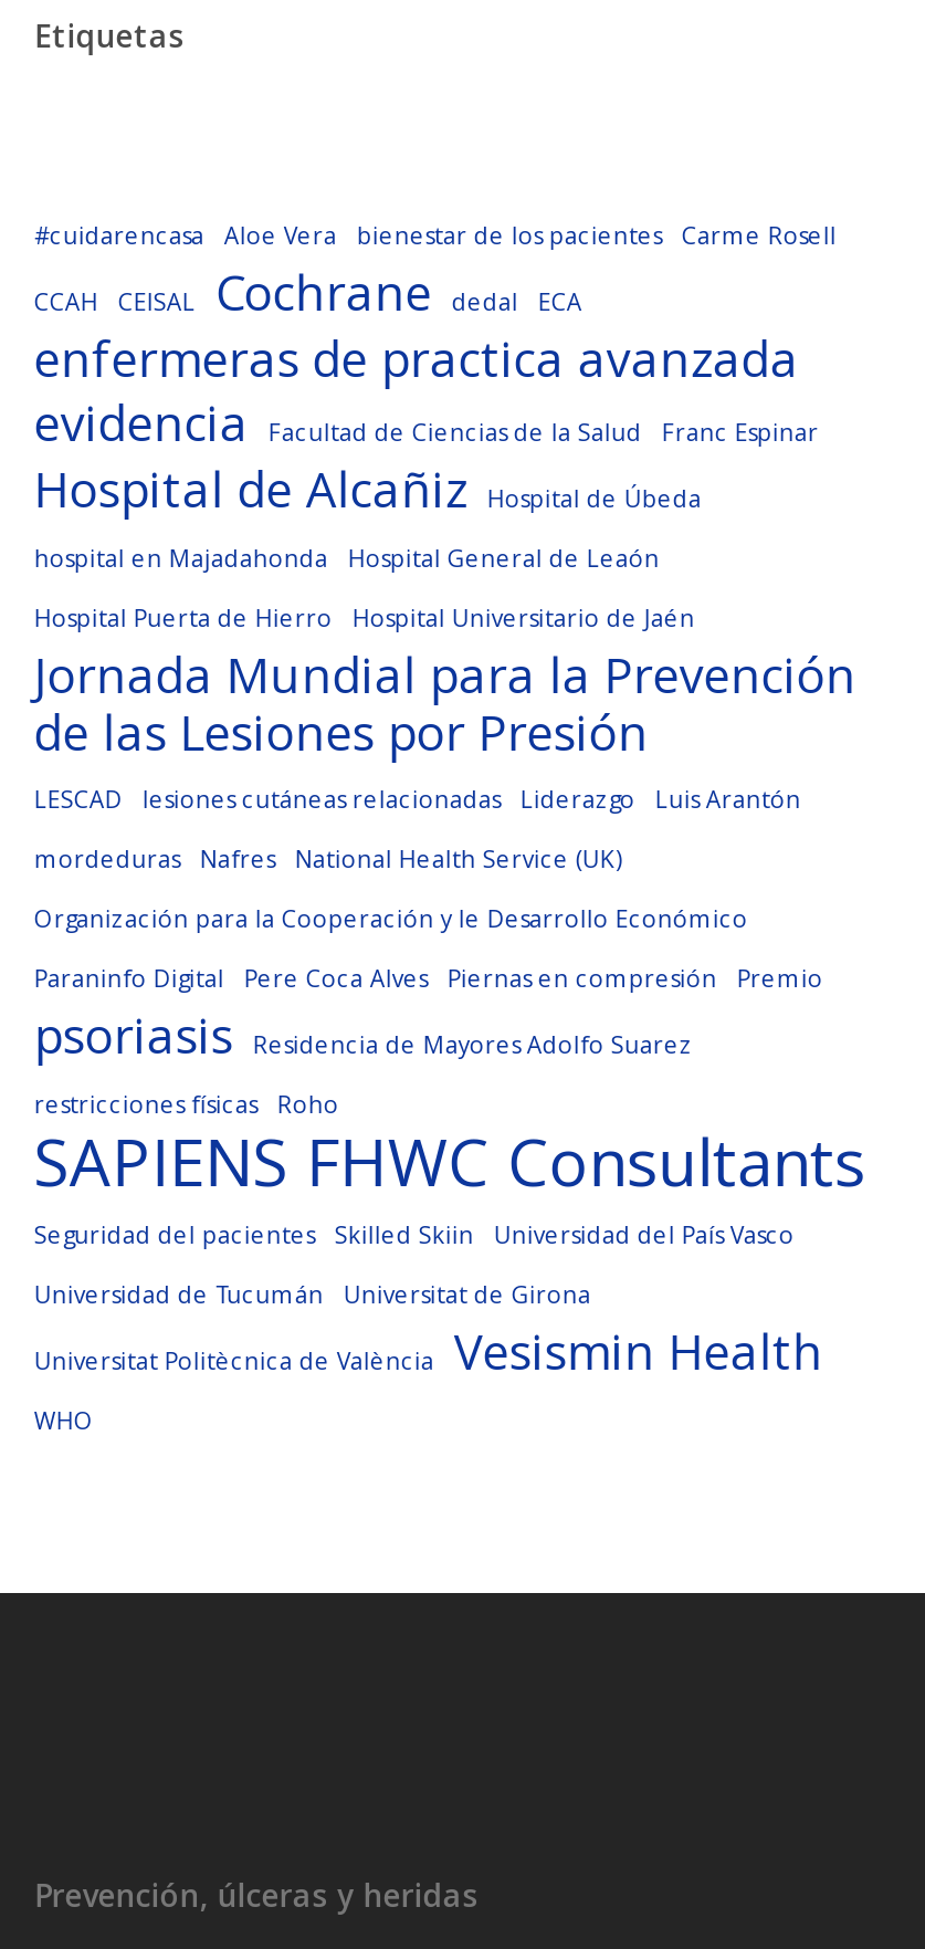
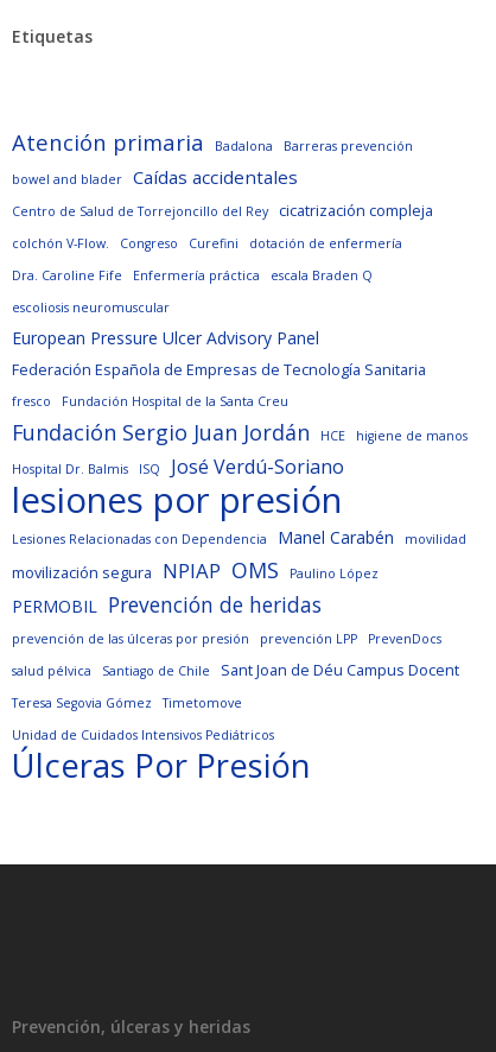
- #cuidarencasa
- Aloe Vera
- bienestar de los pacientes
- Carme Rosell
- CCAH
- CEISAL
- Cochrane
- dedal
- ECA
- enfermeras de practica avanzada
- evidencia
- Facultad de Ciencias de la Salud
- Franc Espinar
- Hospital de Alcañiz
- Hospital de Úbeda
- hospital en Majadahonda
- Hospital General de Leaón
- Hospital Puerta de Hierro
- Hospital Universitario de Jaén
- Jornada Mundial para la Prevención
- de las Lesiones por Presión
- LESCAD
- lesiones cutáneas relacionadas
- Liderazgo
- Luis Arantón
- mordeduras
- Nafres
- National Health Service (UK)
- Organización para la Cooperación y le Desarrollo Económico
- Paraninfo Digital
- Pere Coca Alves
- Piernas en compresión
- Premio
- psoriasis
- Residencia de Mayores Adolfo Suarez
- restricciones físicas
- Roho
- SAPIENS FHWC Consultants
- Seguridad del pacientes
- Skilled Skiin
- Universidad del País Vasco
- Universidad de Tucumán
- Universitat de Girona
- Universitat Politècnica de València
- Vesismin Health
- WHO
+ Atención primaria
+ Badalona
+ Barreras prevención
+ bowel and blader
+ Caídas accidentales
+ Centro de Salud de Torrejoncillo del Rey
+ cicatrización compleja
+ colchón V-Flow.
+ Congreso
+ Curefini
+ dotación de enfermería
+ Dra. Caroline Fife
+ Enfermería práctica
+ escala Braden Q
+ escoliosis neuromuscular
+ European Pressure Ulcer Advisory Panel
+ Federación Española de Empresas de Tecnología Sanitaria
+ fresco
+ Fundación Hospital de la Santa Creu
+ Fundación Sergio Juan Jordán
+ HCE
+ higiene de manos
+ Hospital Dr. Balmis
+ ISQ
+ José Verdú-Soriano
+ lesiones por presión
+ Lesiones Relacionadas con Dependencia
+ Manel Carabén
+ movilidad
+ movilización segura NPIAP OMS
+ Paulino López
+ PERMOBIL Prevención de heridas
+ prevención de las úlceras por presión
+ prevención LPP
+ PrevenDocs
+ salud pélvica
+ Santiago de Chile
+ Sant Joan de Déu Campus Docent
+ Teresa Segovia Gómez
+ Timetomove
+ Unidad de Cuidados Intensivos Pediátricos
+ Úlceras Por Presión
